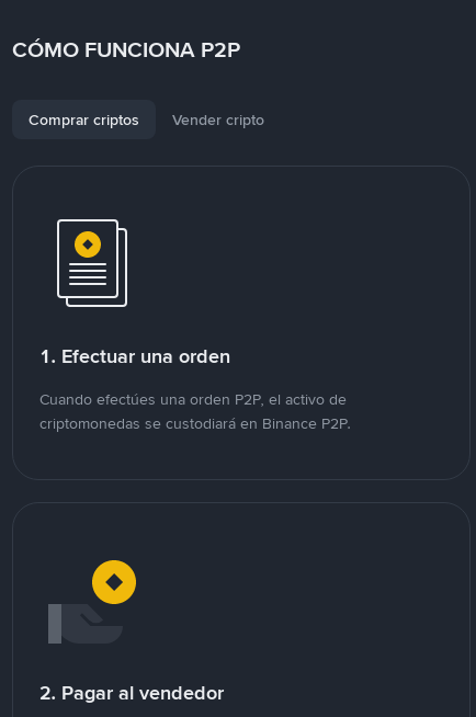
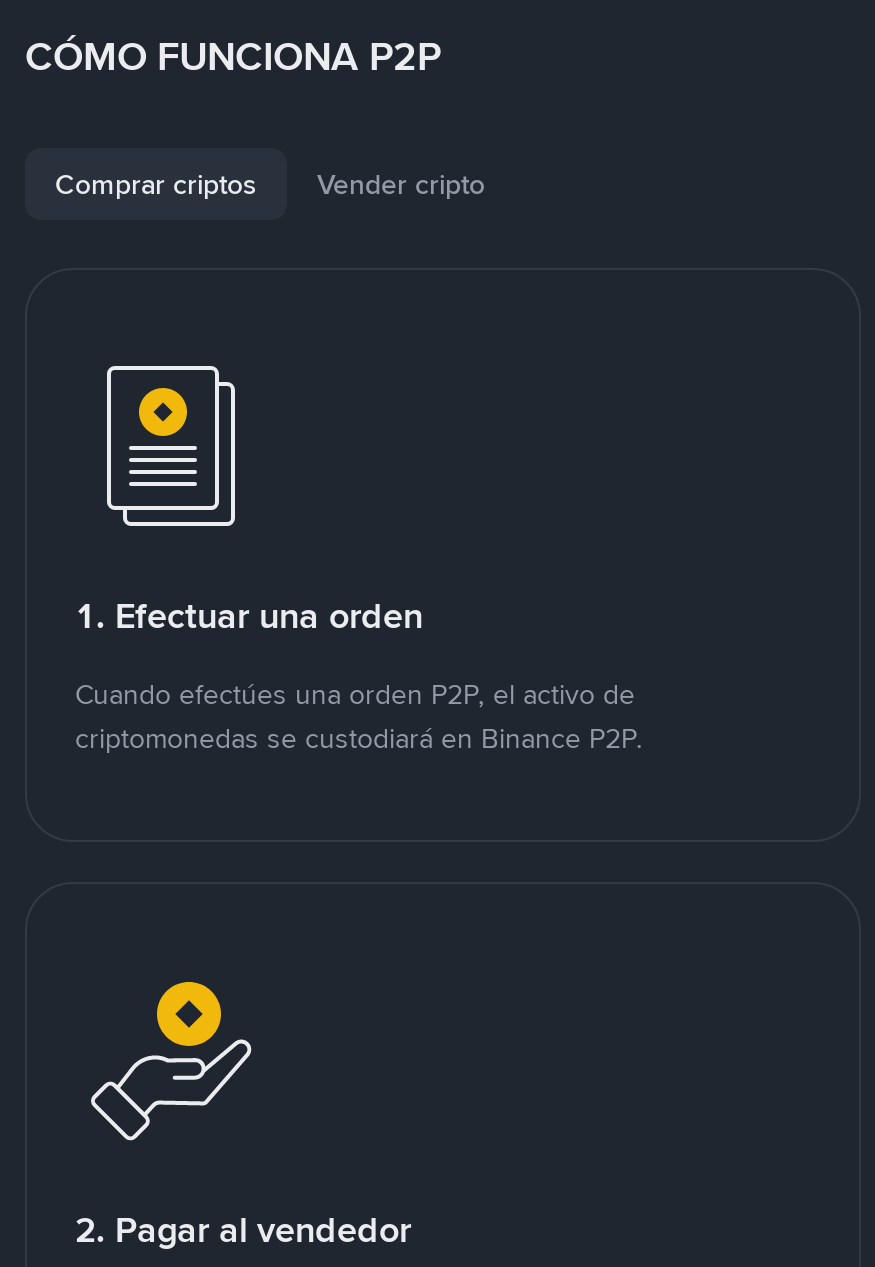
- [image]
+ [image]
